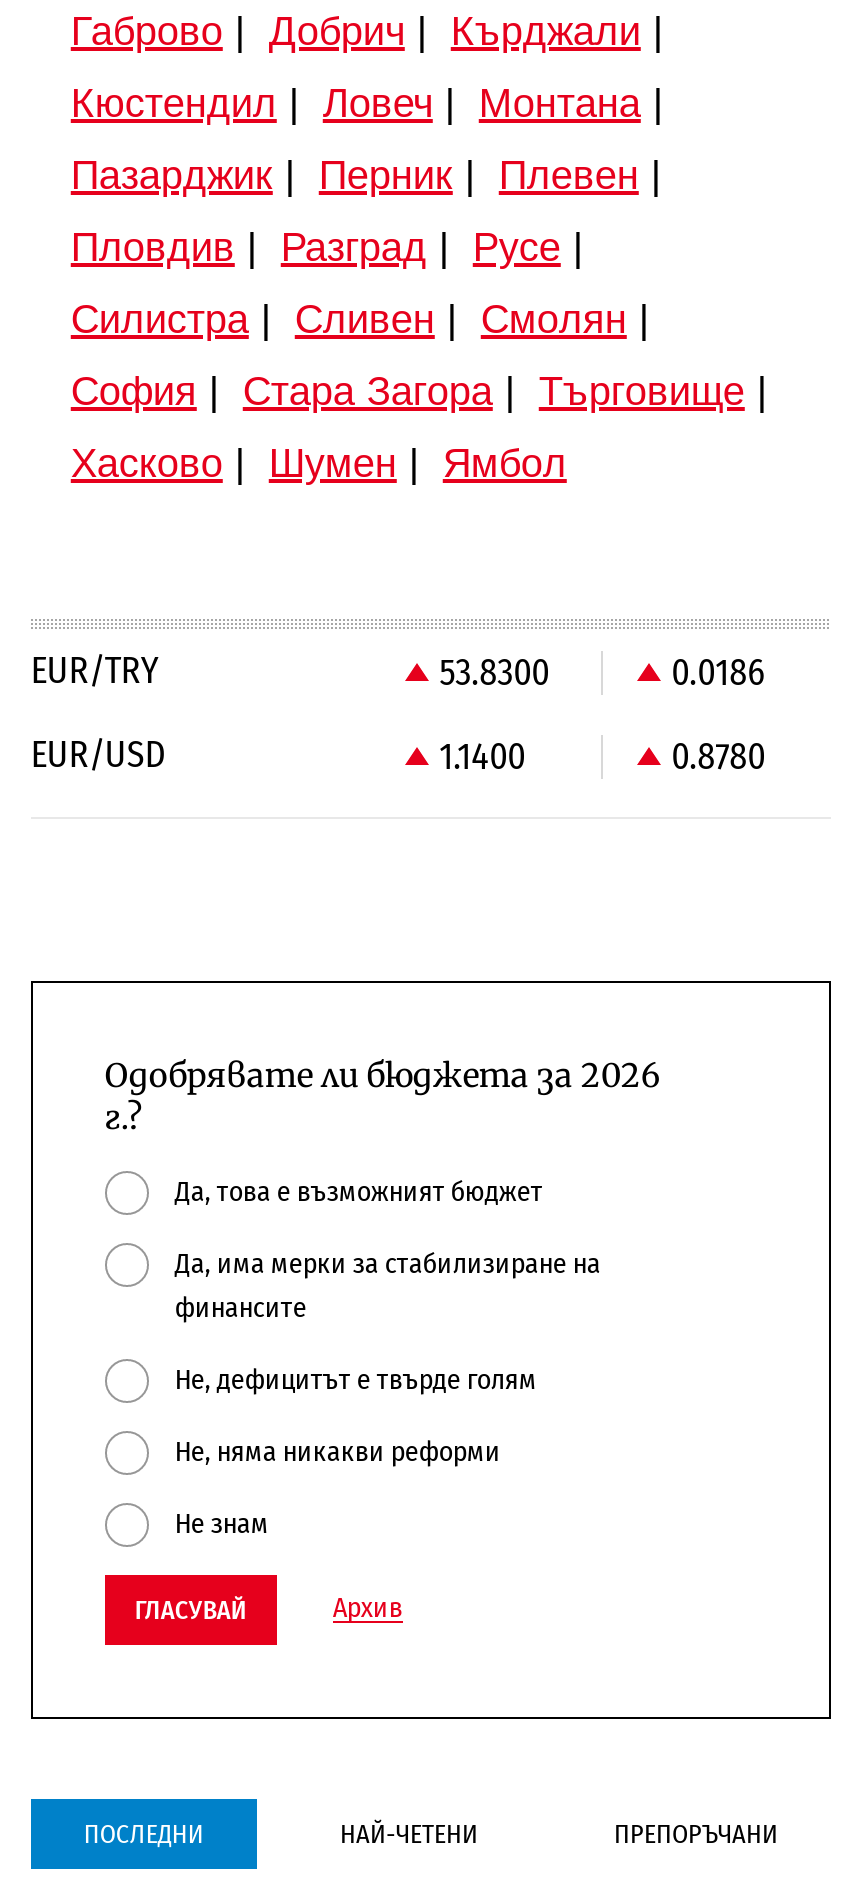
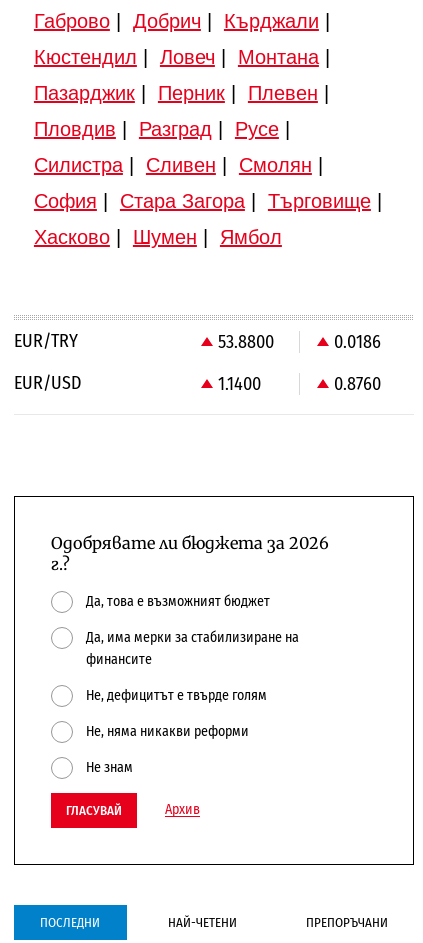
- 53.8300
+ 53.8800

- 0.8780
+ 0.8760
